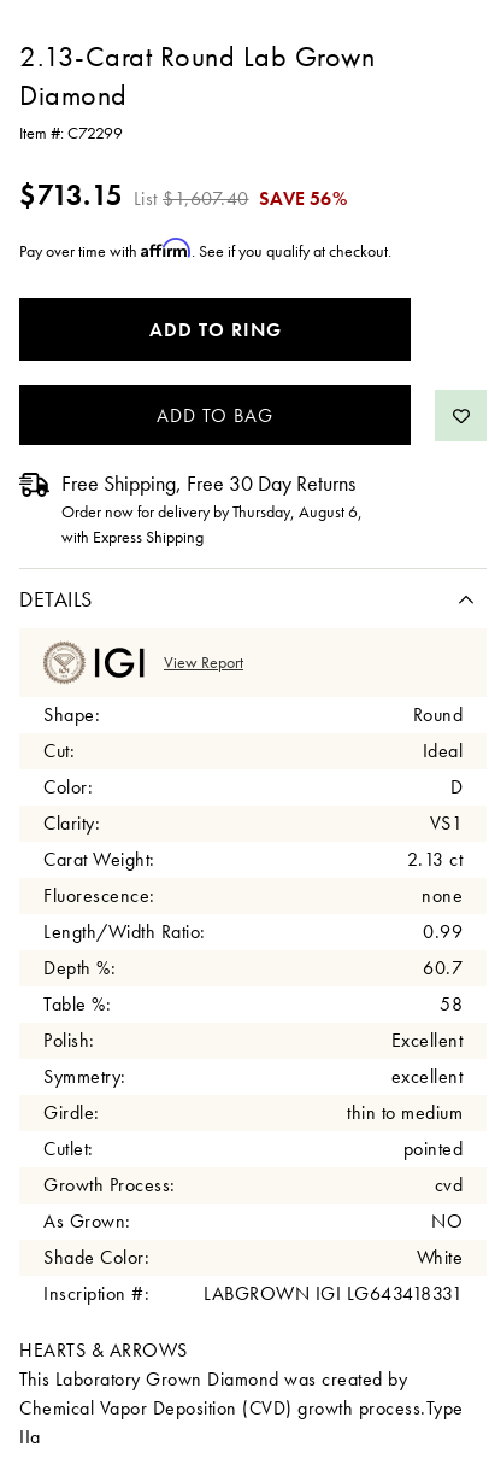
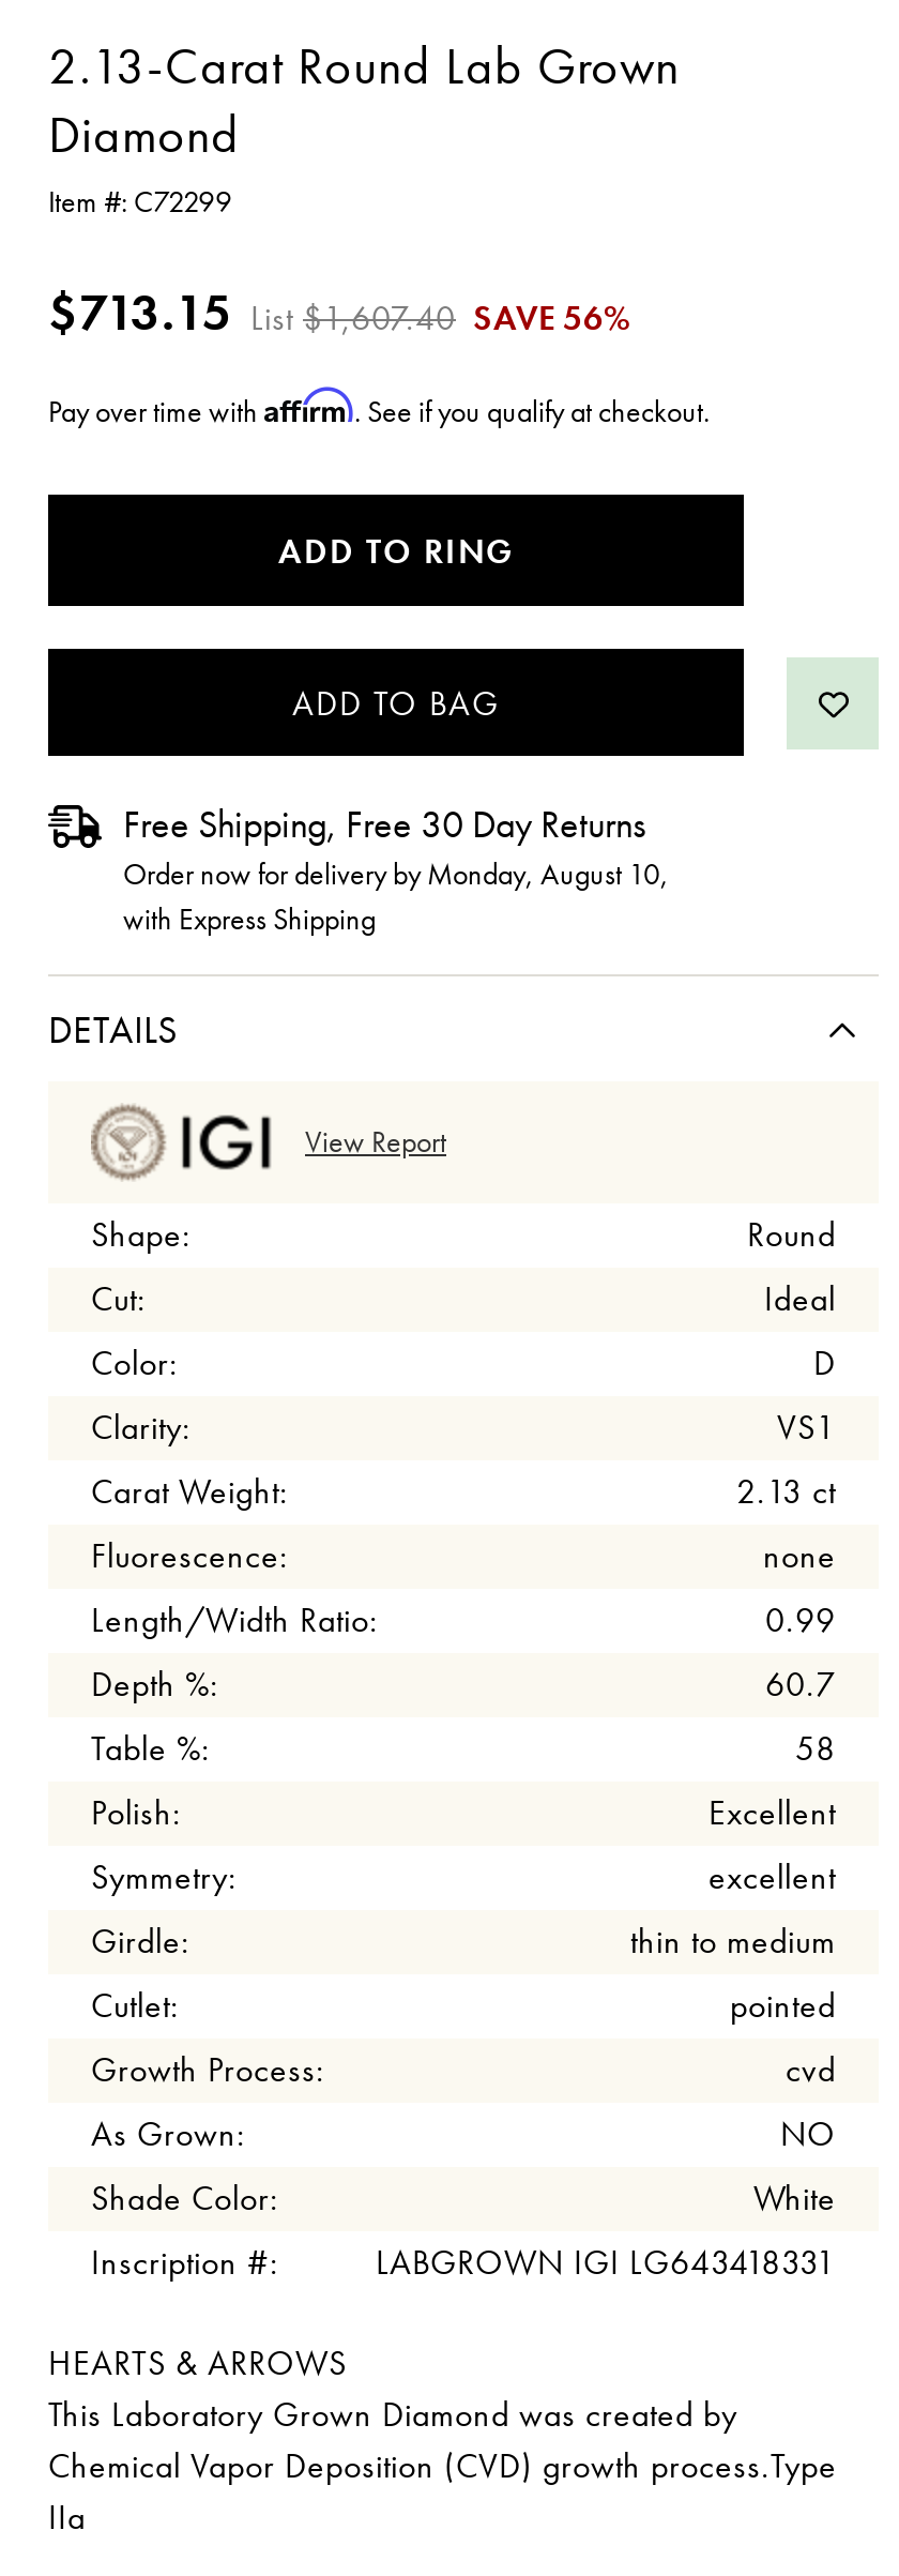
- Order now for delivery by Thursday, August 6,
+ Order now for delivery by Monday, August 10,
